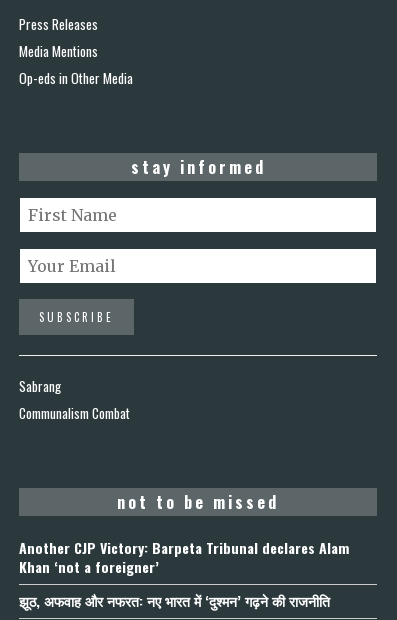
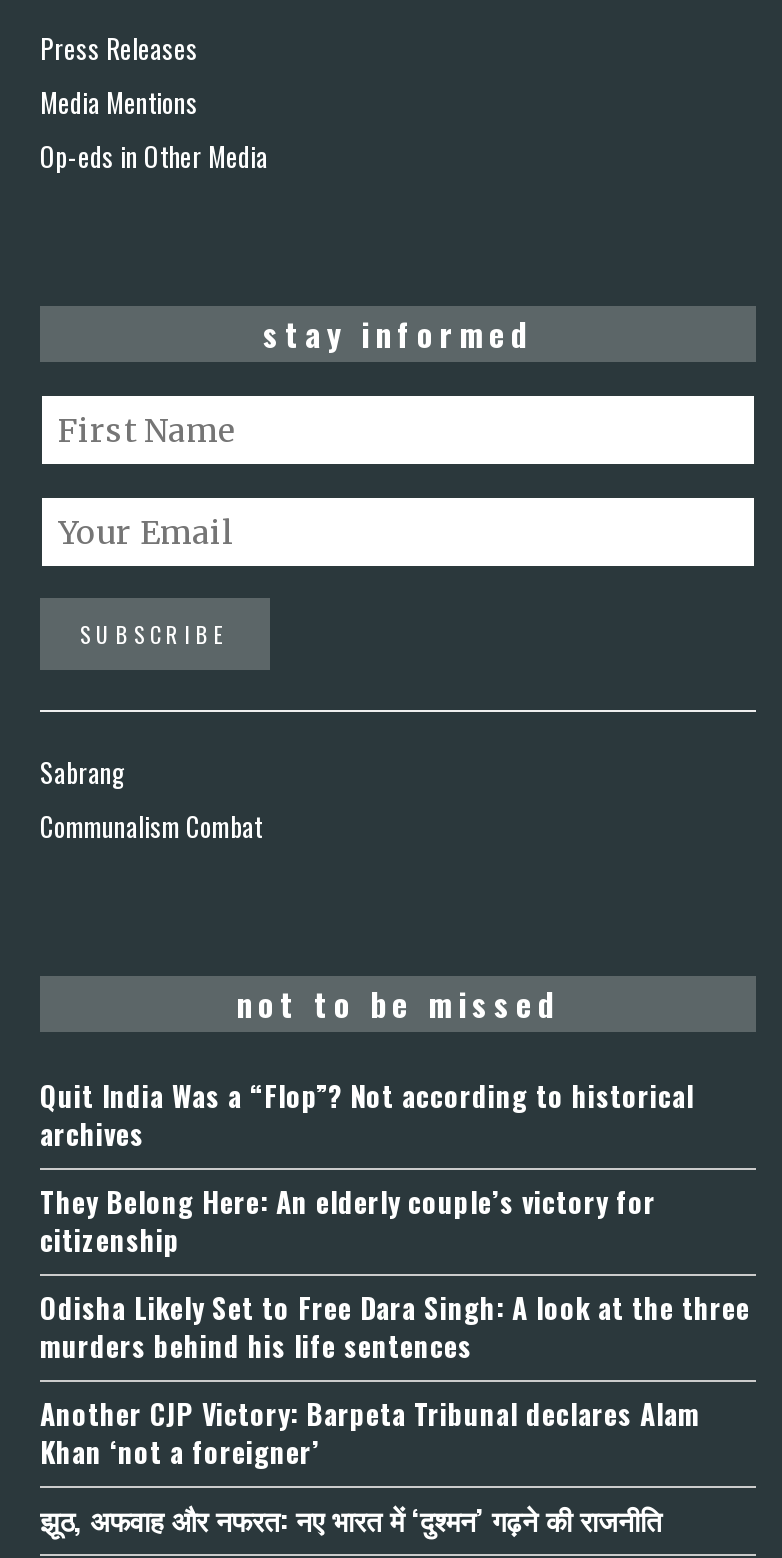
+ Quit India Was a “Flop”? Not according to historical
+ archives
+ They Belong Here: An elderly couple’s victory for
+ citizenship
+ Odisha Likely Set to Free Dara Singh: A look at the three
+ murders behind his life sentences
